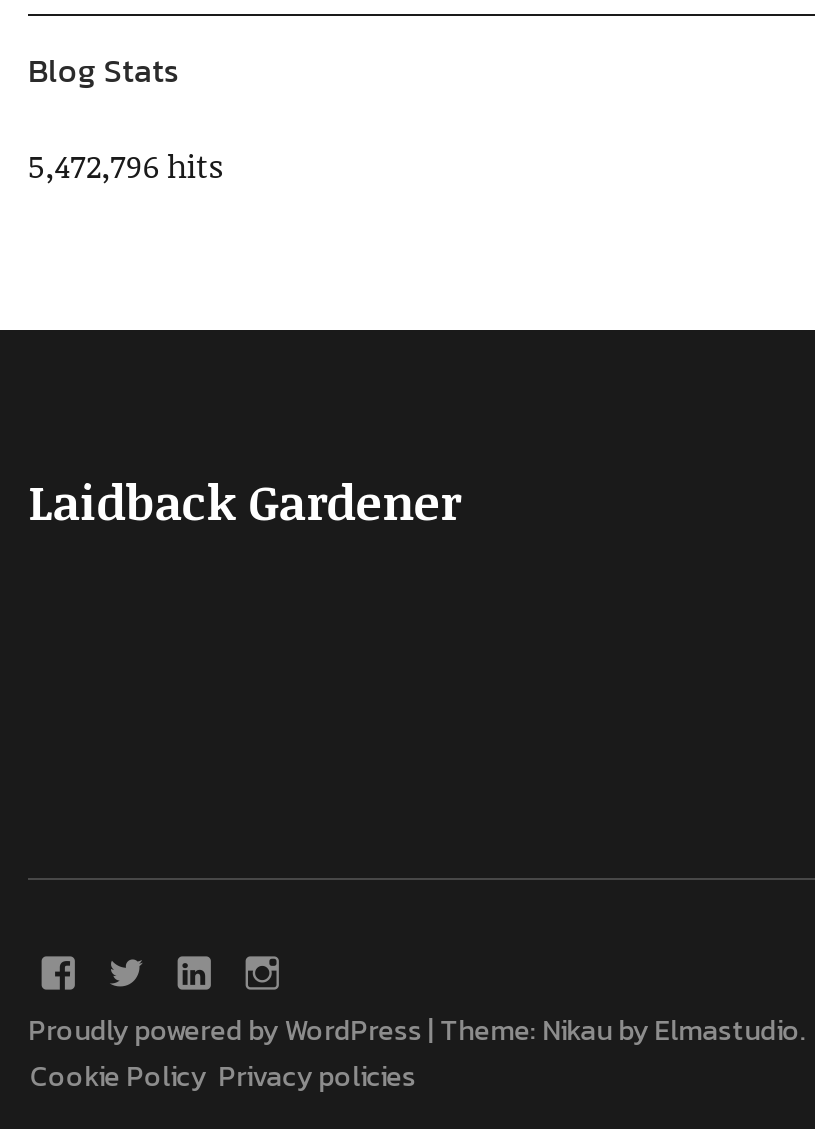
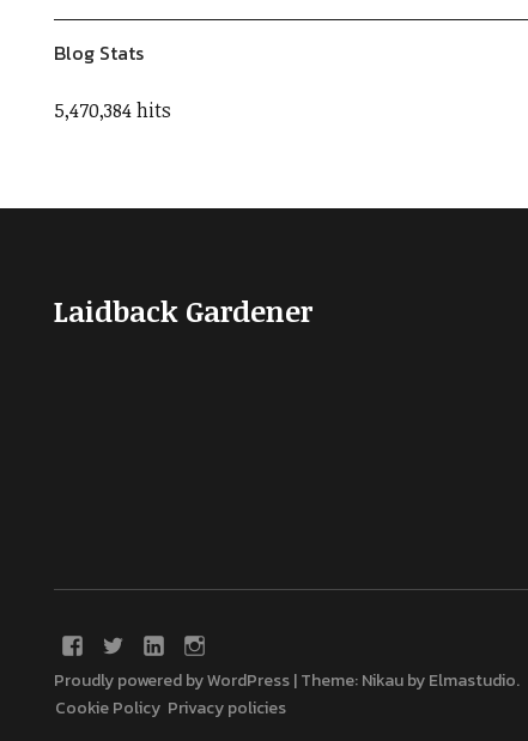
- 5,472,796 hits
+ 5,470,384 hits
